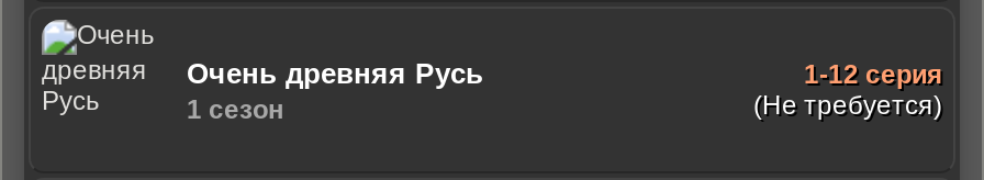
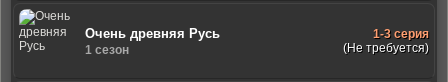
- 1-12 серия
+ 1-3 серия
